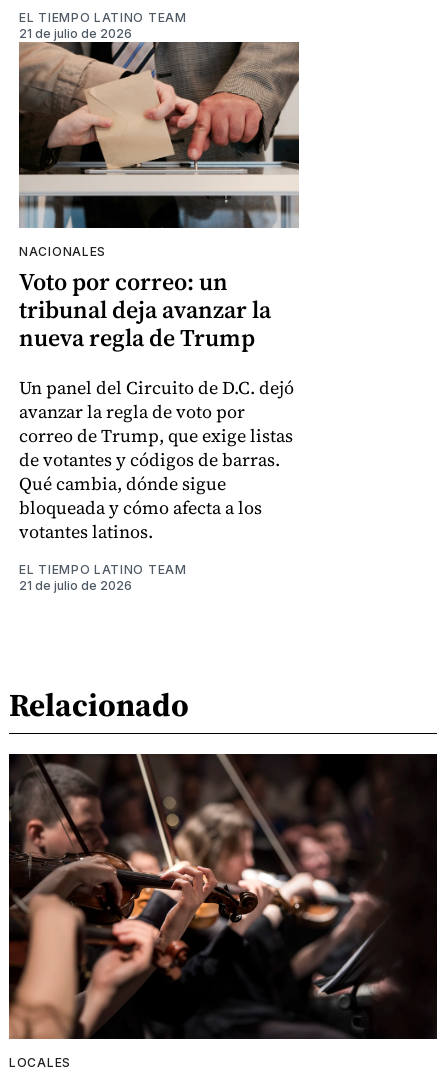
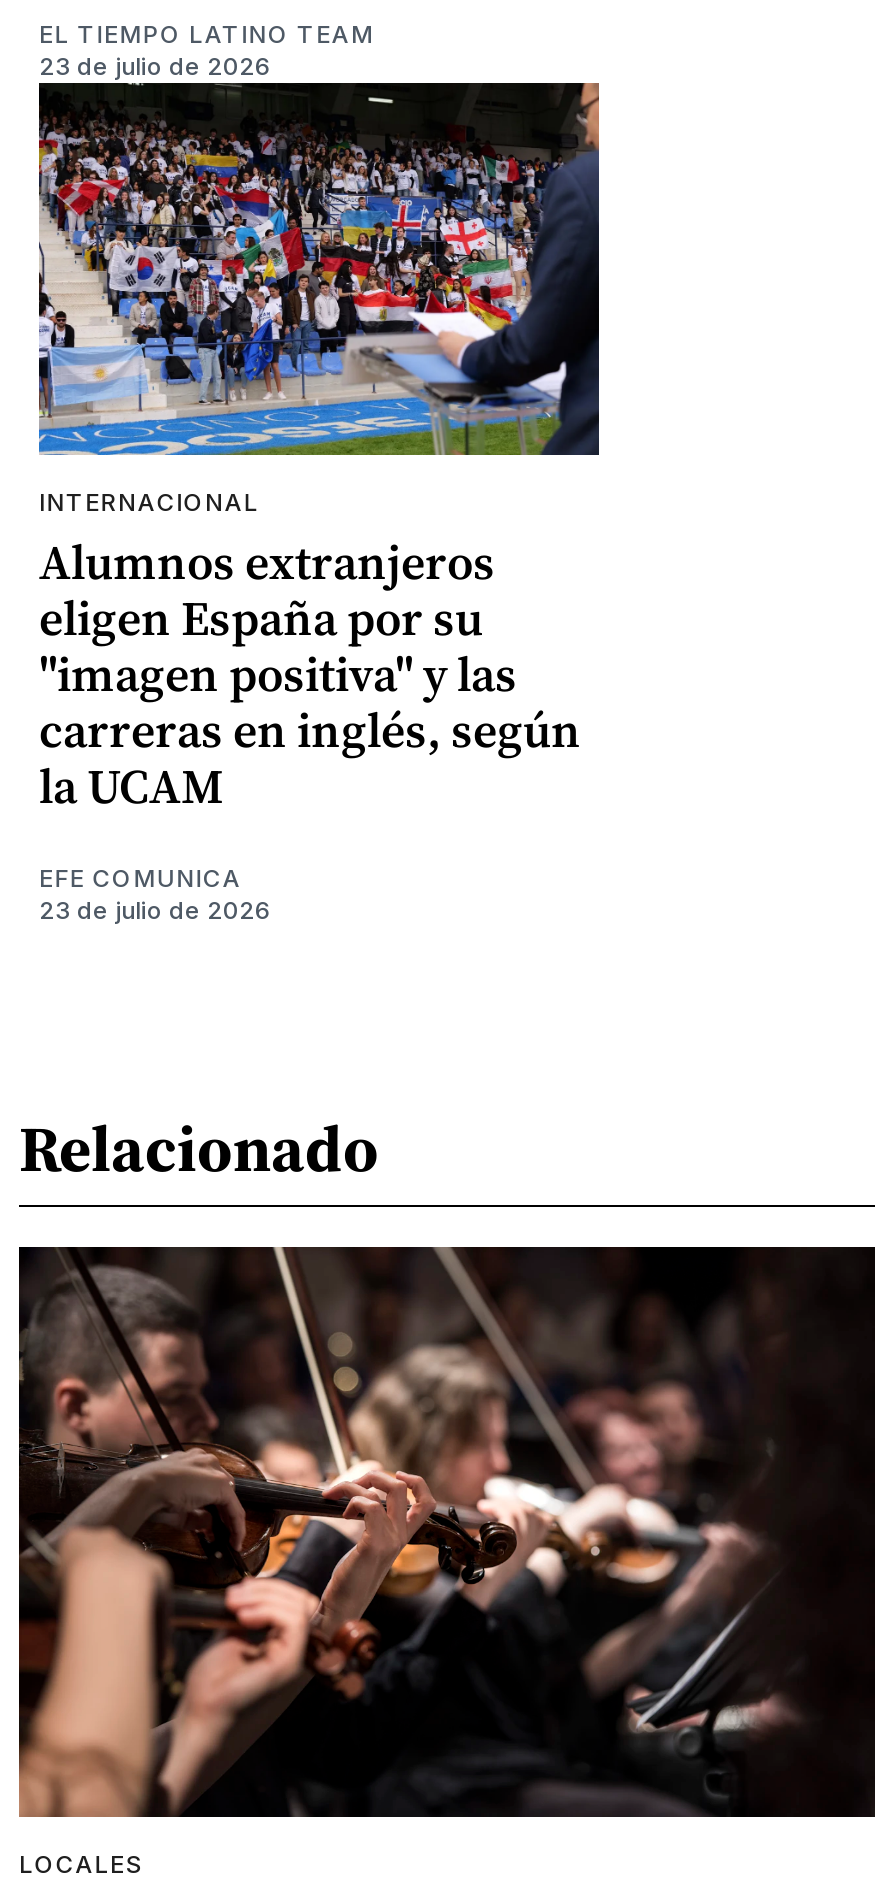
- 21 de julio de 2026
+ 23 de julio de 2026

- [image]
- NACIONALES
- Voto por correo: un
- tribunal deja avanzar la
- nueva regla de Trump
- Un panel del Circuito de D.C. dejó
- avanzar la regla de voto por
- correo de Trump, que exige listas
- de votantes y códigos de barras.
- Qué cambia, dónde sigue
- bloqueada y cómo afecta a los
- votantes latinos.
- EL TIEMPO LATINO TEAM
- 21 de julio de 2026
+ [image]
+ INTERNACIONAL
+ Alumnos extranjeros
+ eligen España por su
+ "imagen positiva" y las
+ carreras en inglés, según
+ la UCAM
+ EFE COMUNICA
+ 23 de julio de 2026
